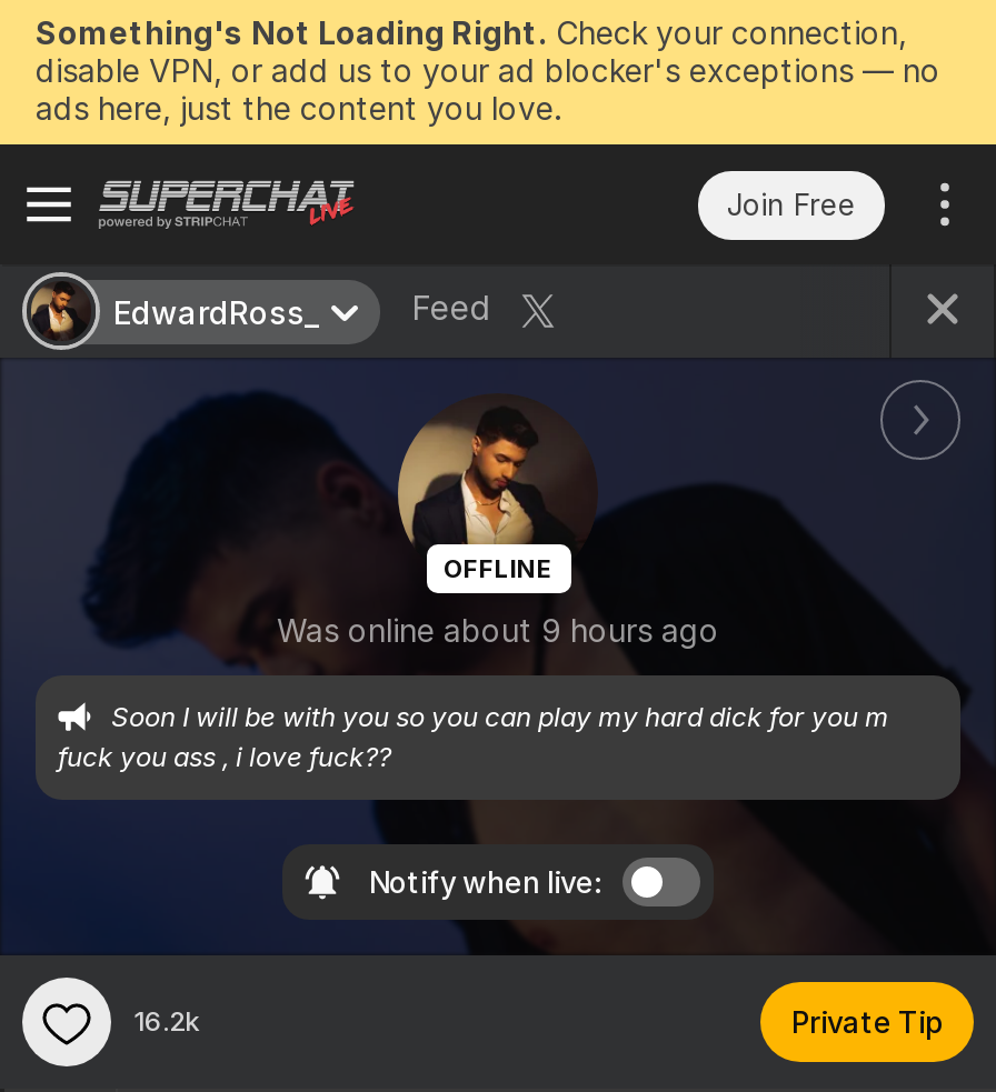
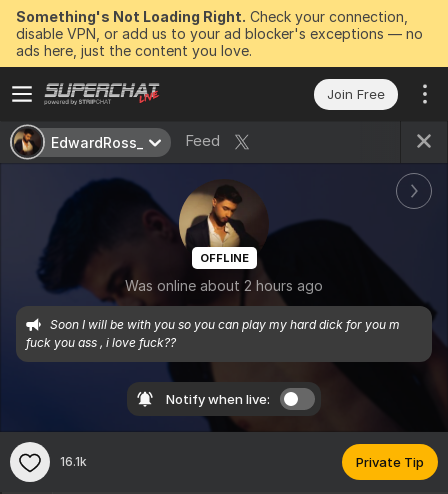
- Was online about 9 hours ago
+ Was online about 2 hours ago

- 16.2k
+ 16.1k
